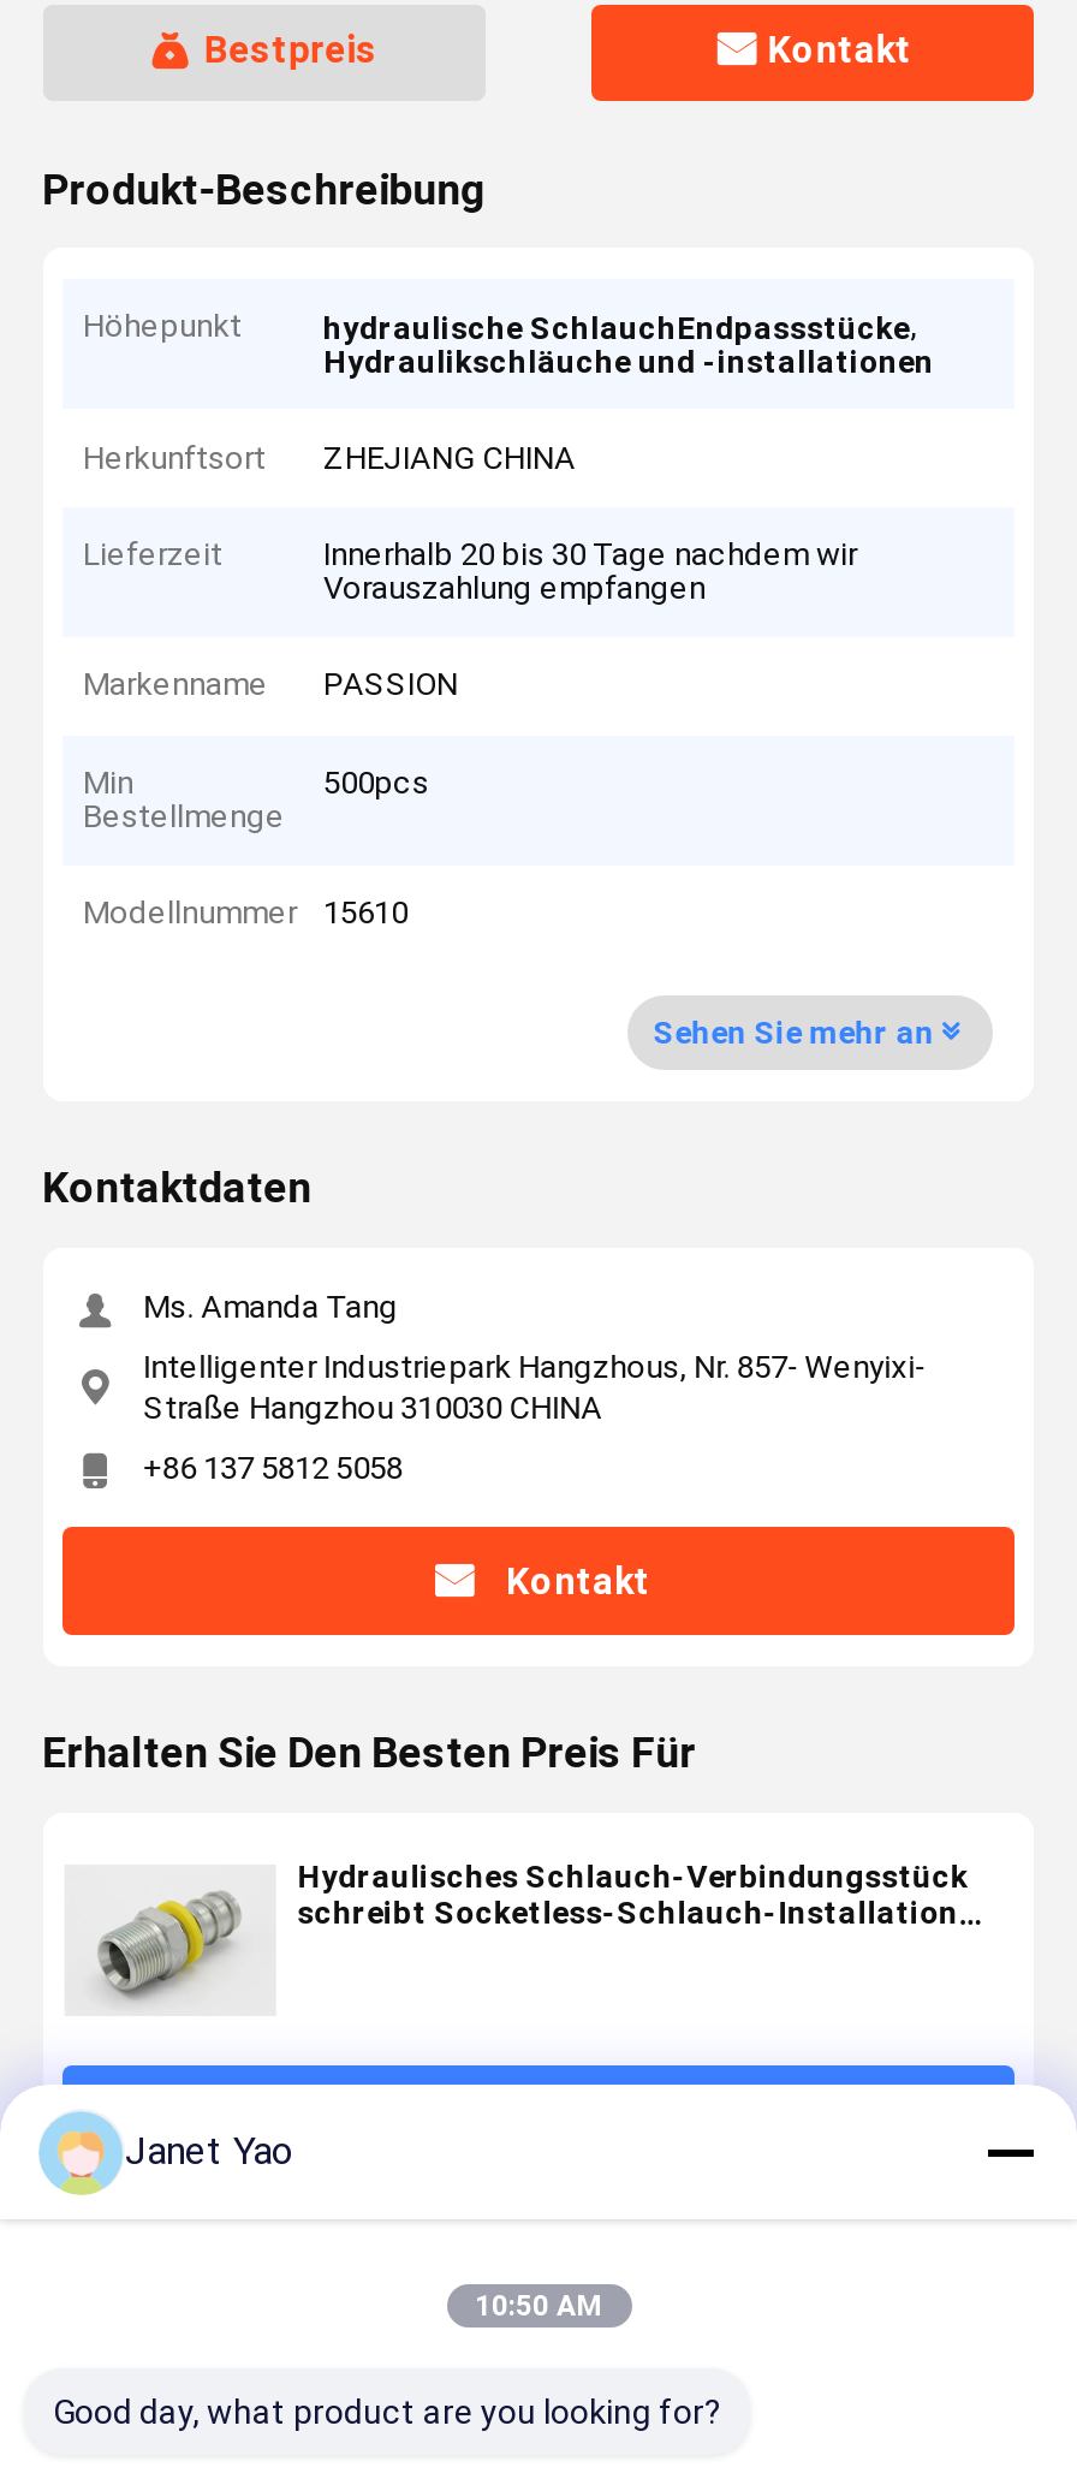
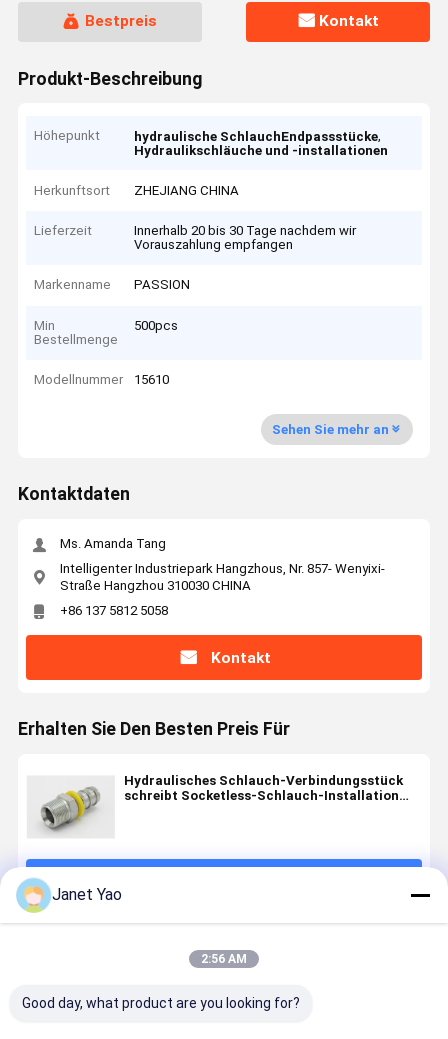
- 10:50 AM
+ 2:56 AM
